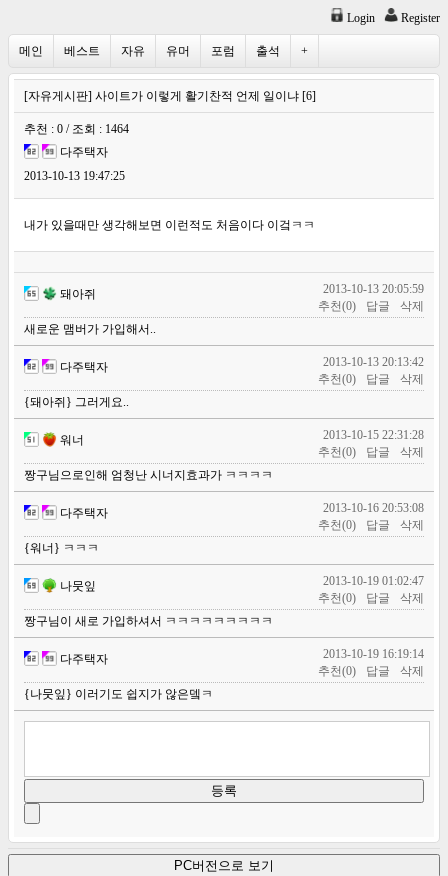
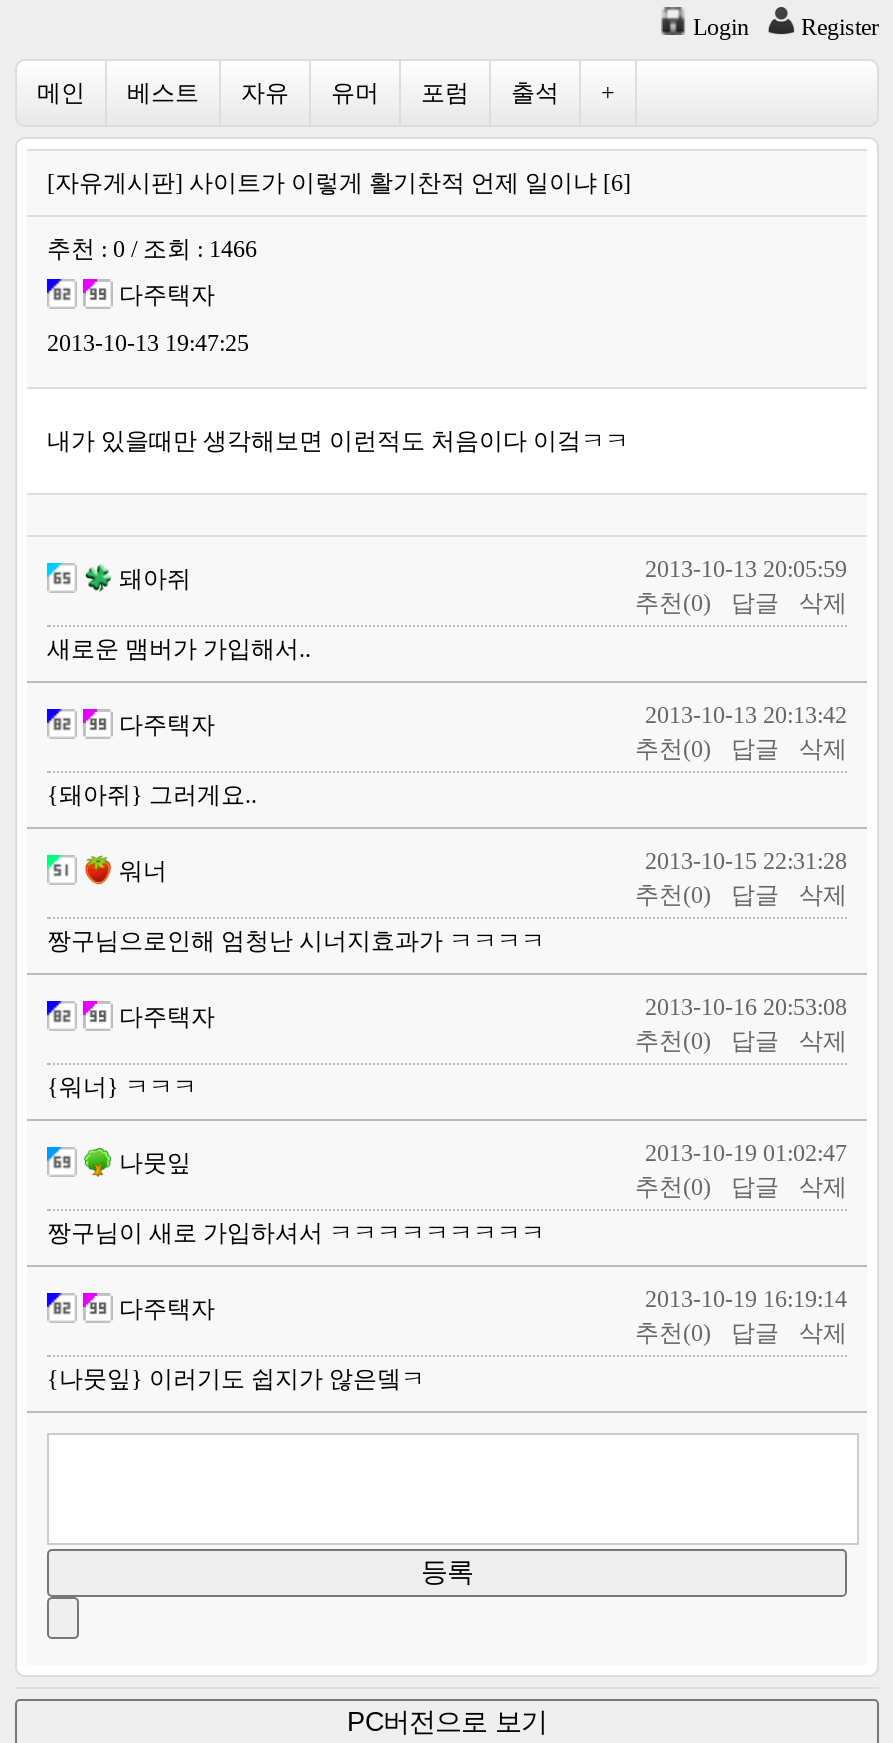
- 추천 : 0 / 조회 : 1464
+ 추천 : 0 / 조회 : 1466
